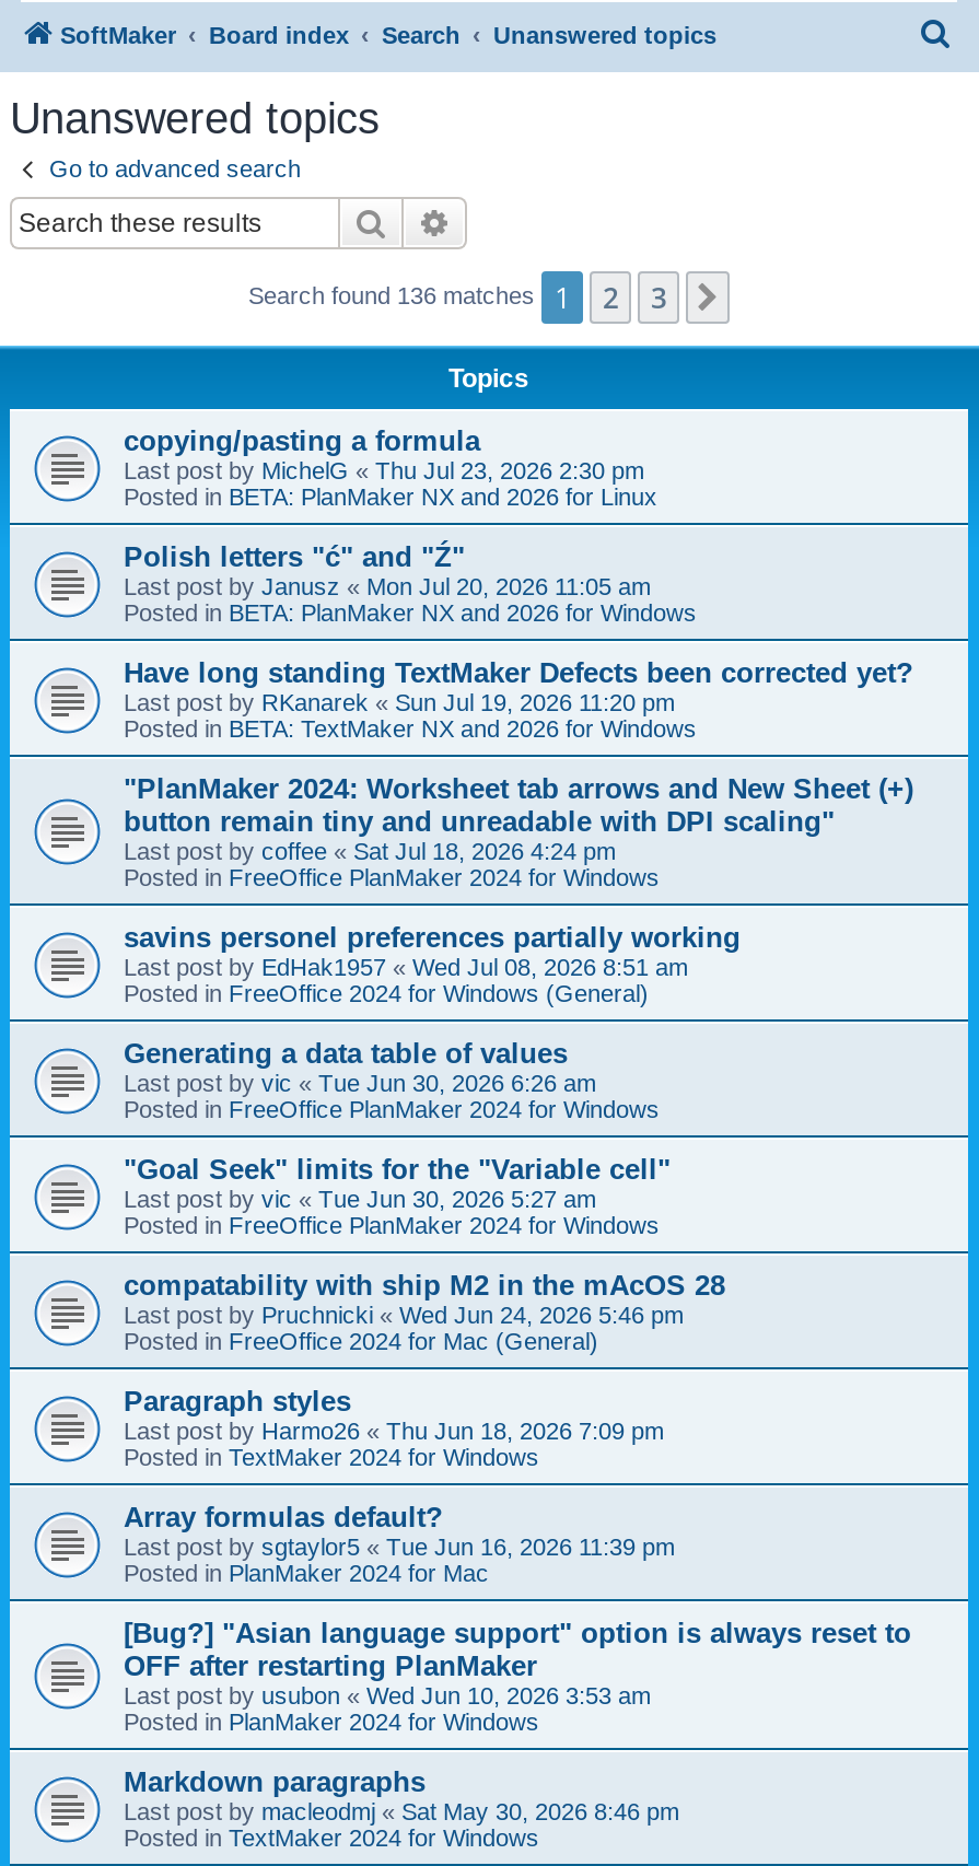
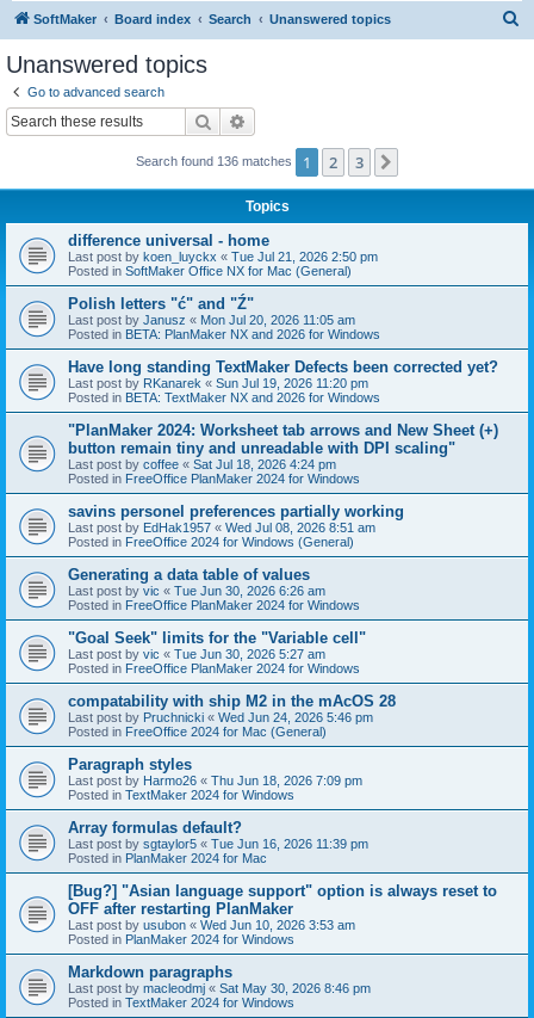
- copying/pasting a formula
- Last post by MichelG «Thu Jul 23, 2026 2:30 pm
- Posted in BETA: PlanMaker NX and 2026 for Linux
+ difference universal - home
+ Last post by koen_luyckx «Tue Jul 21, 2026 2:50 pm
+ Posted in SoftMaker Office NX for Mac (General)
